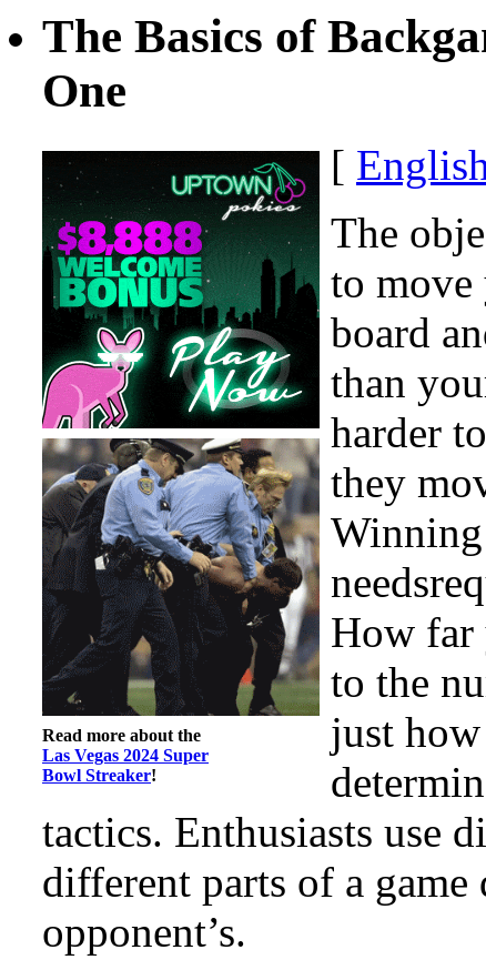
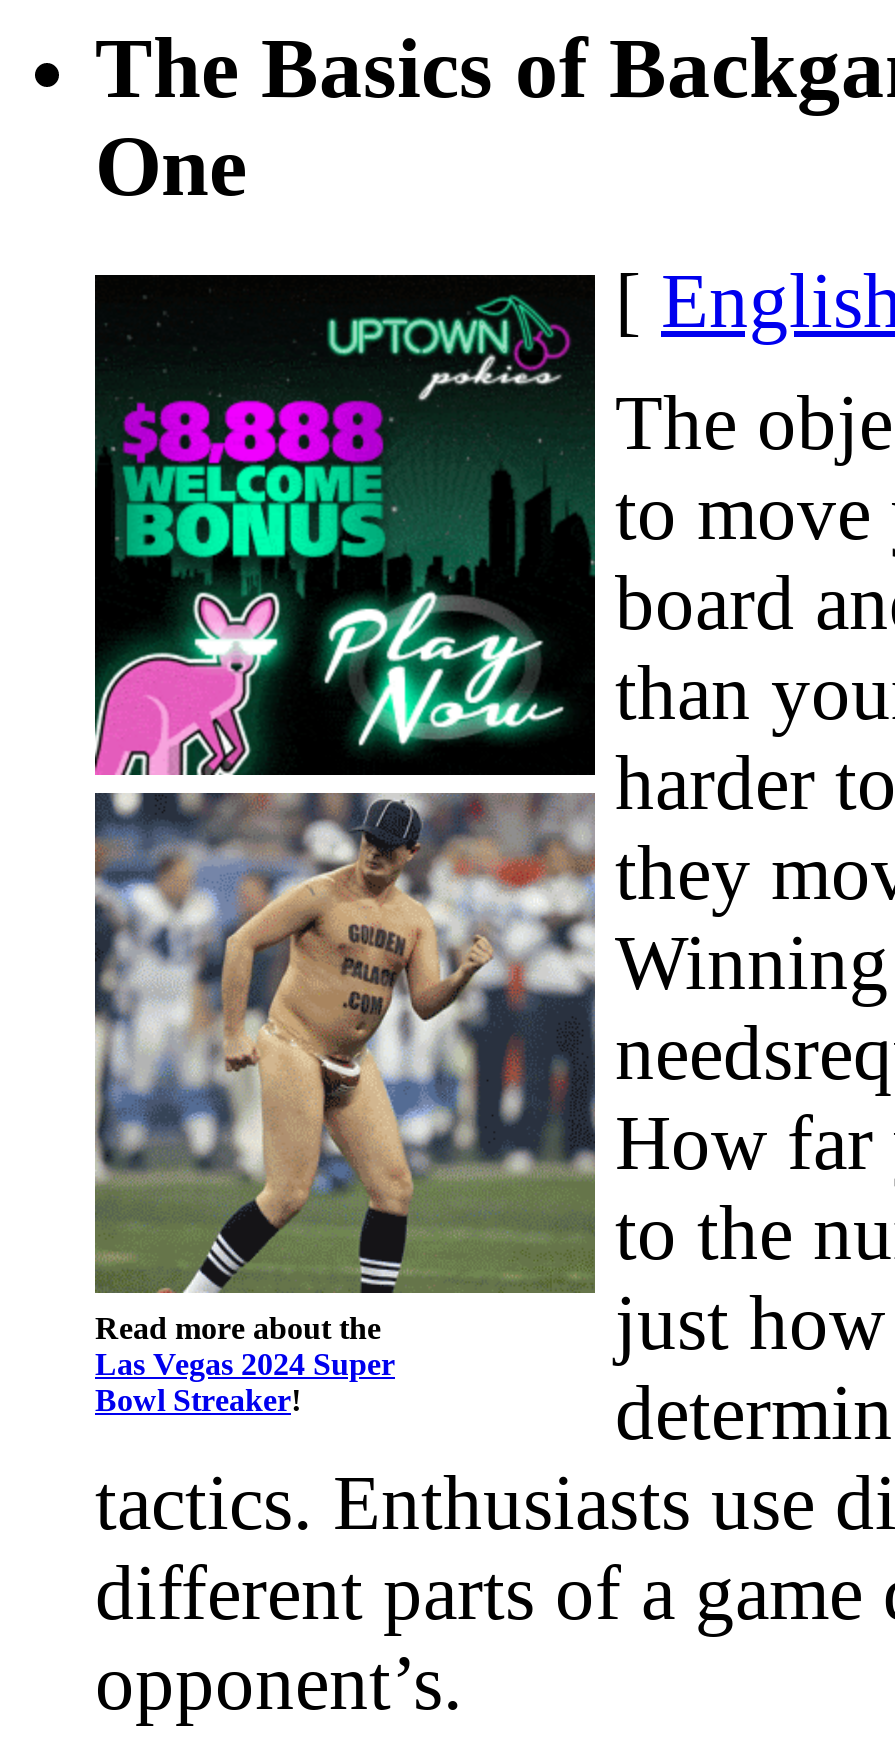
- [image]
+ [image]
